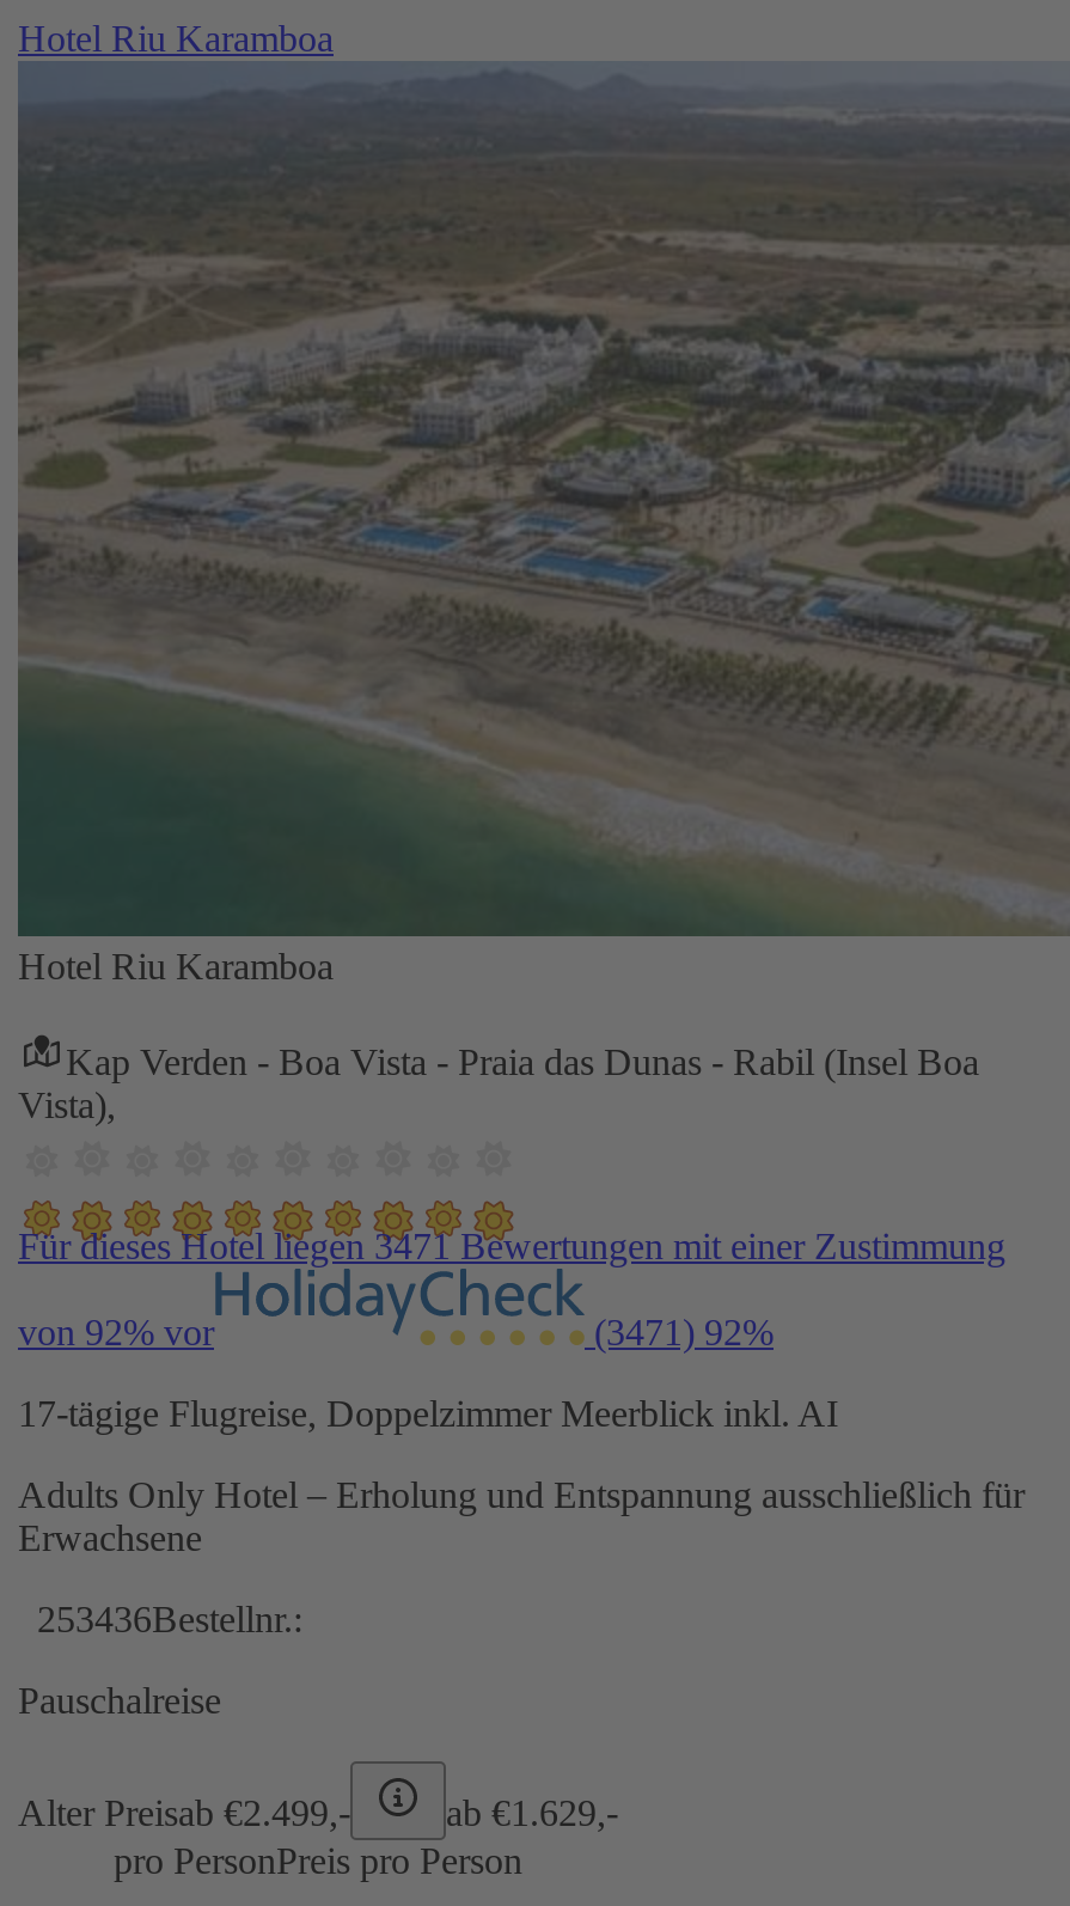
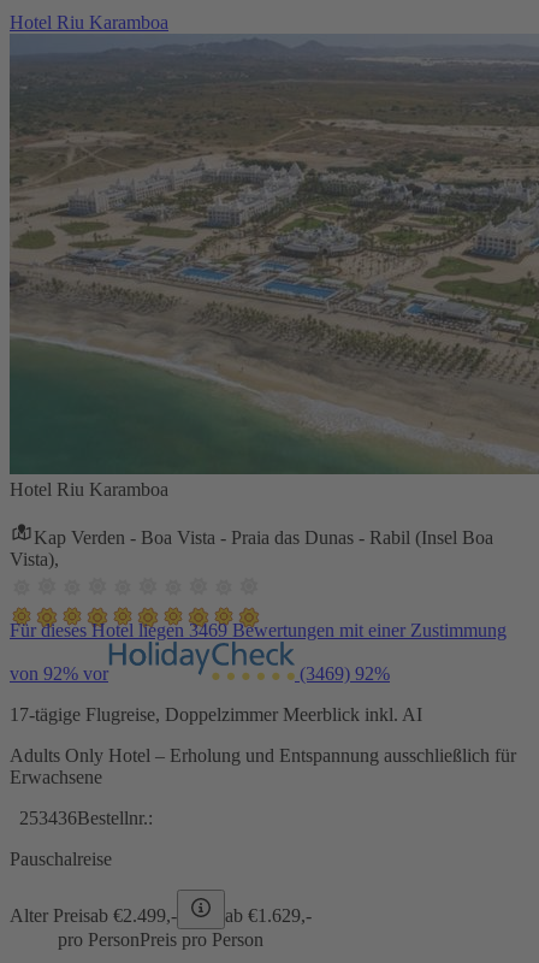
- Für dieses Hotel liegen 3471 Bewertungen mit einer Zustimmung
+ Für dieses Hotel liegen 3469 Bewertungen mit einer Zustimmung

- (3471) 92%
+ (3469) 92%
